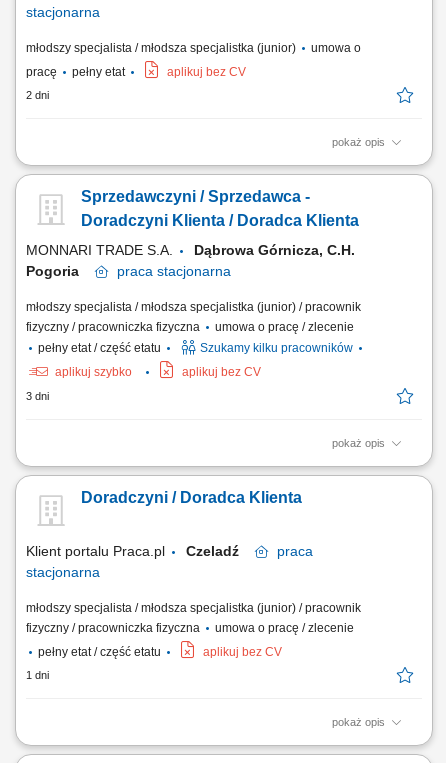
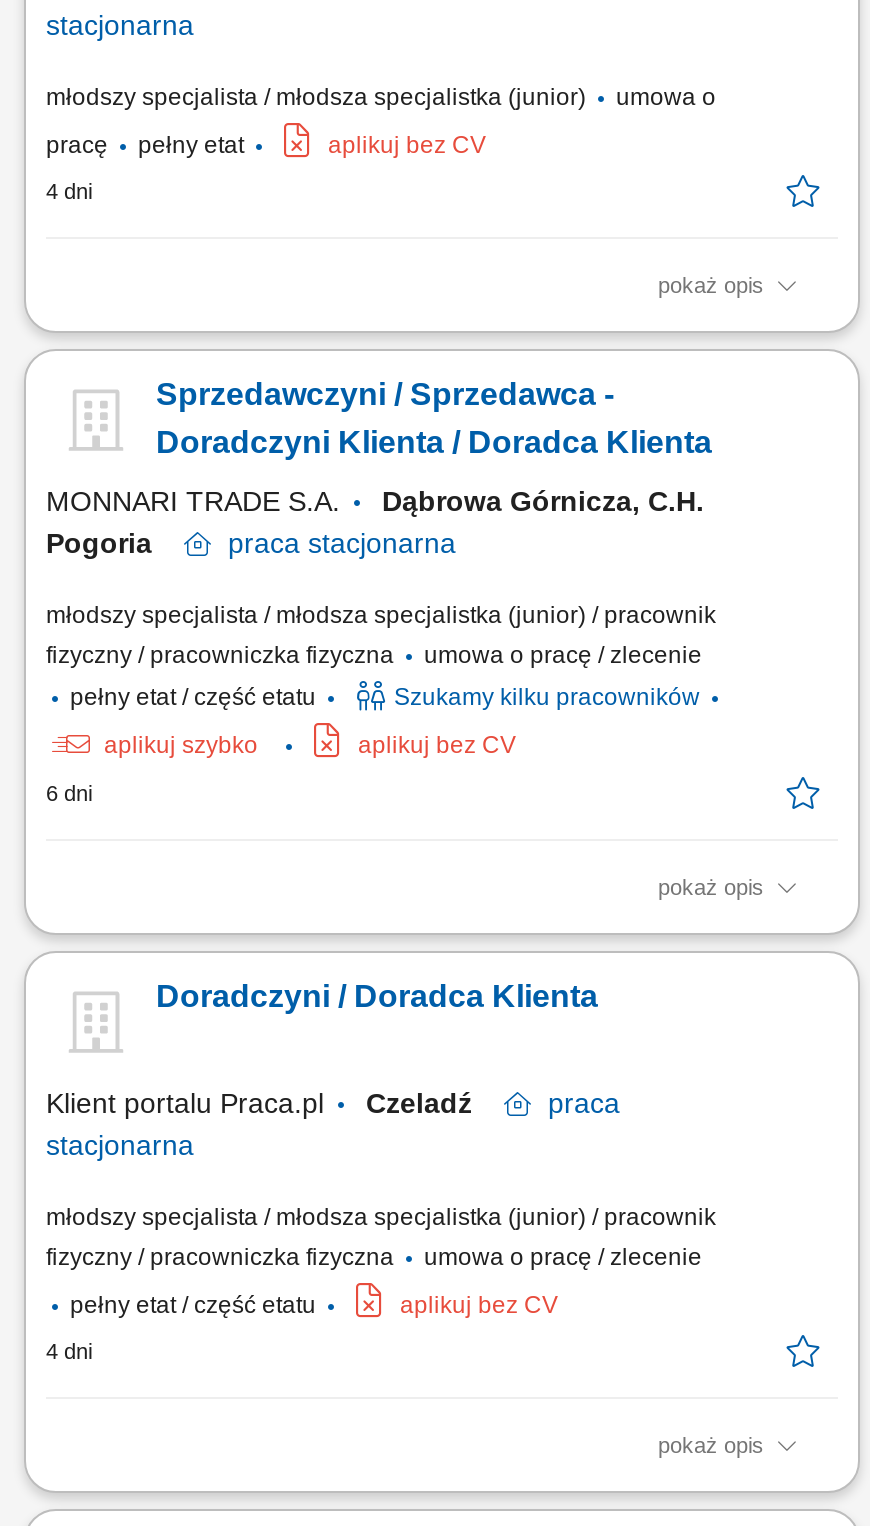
- 2 dni
+ 4 dni

- 3 dni
+ 6 dni

- 1 dni
+ 4 dni
